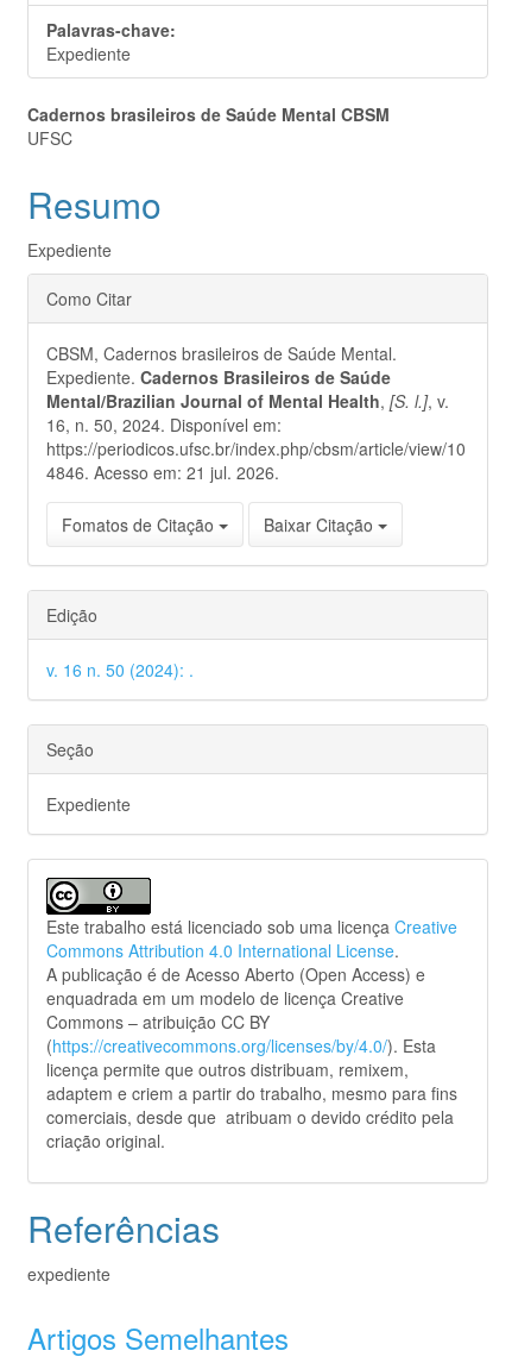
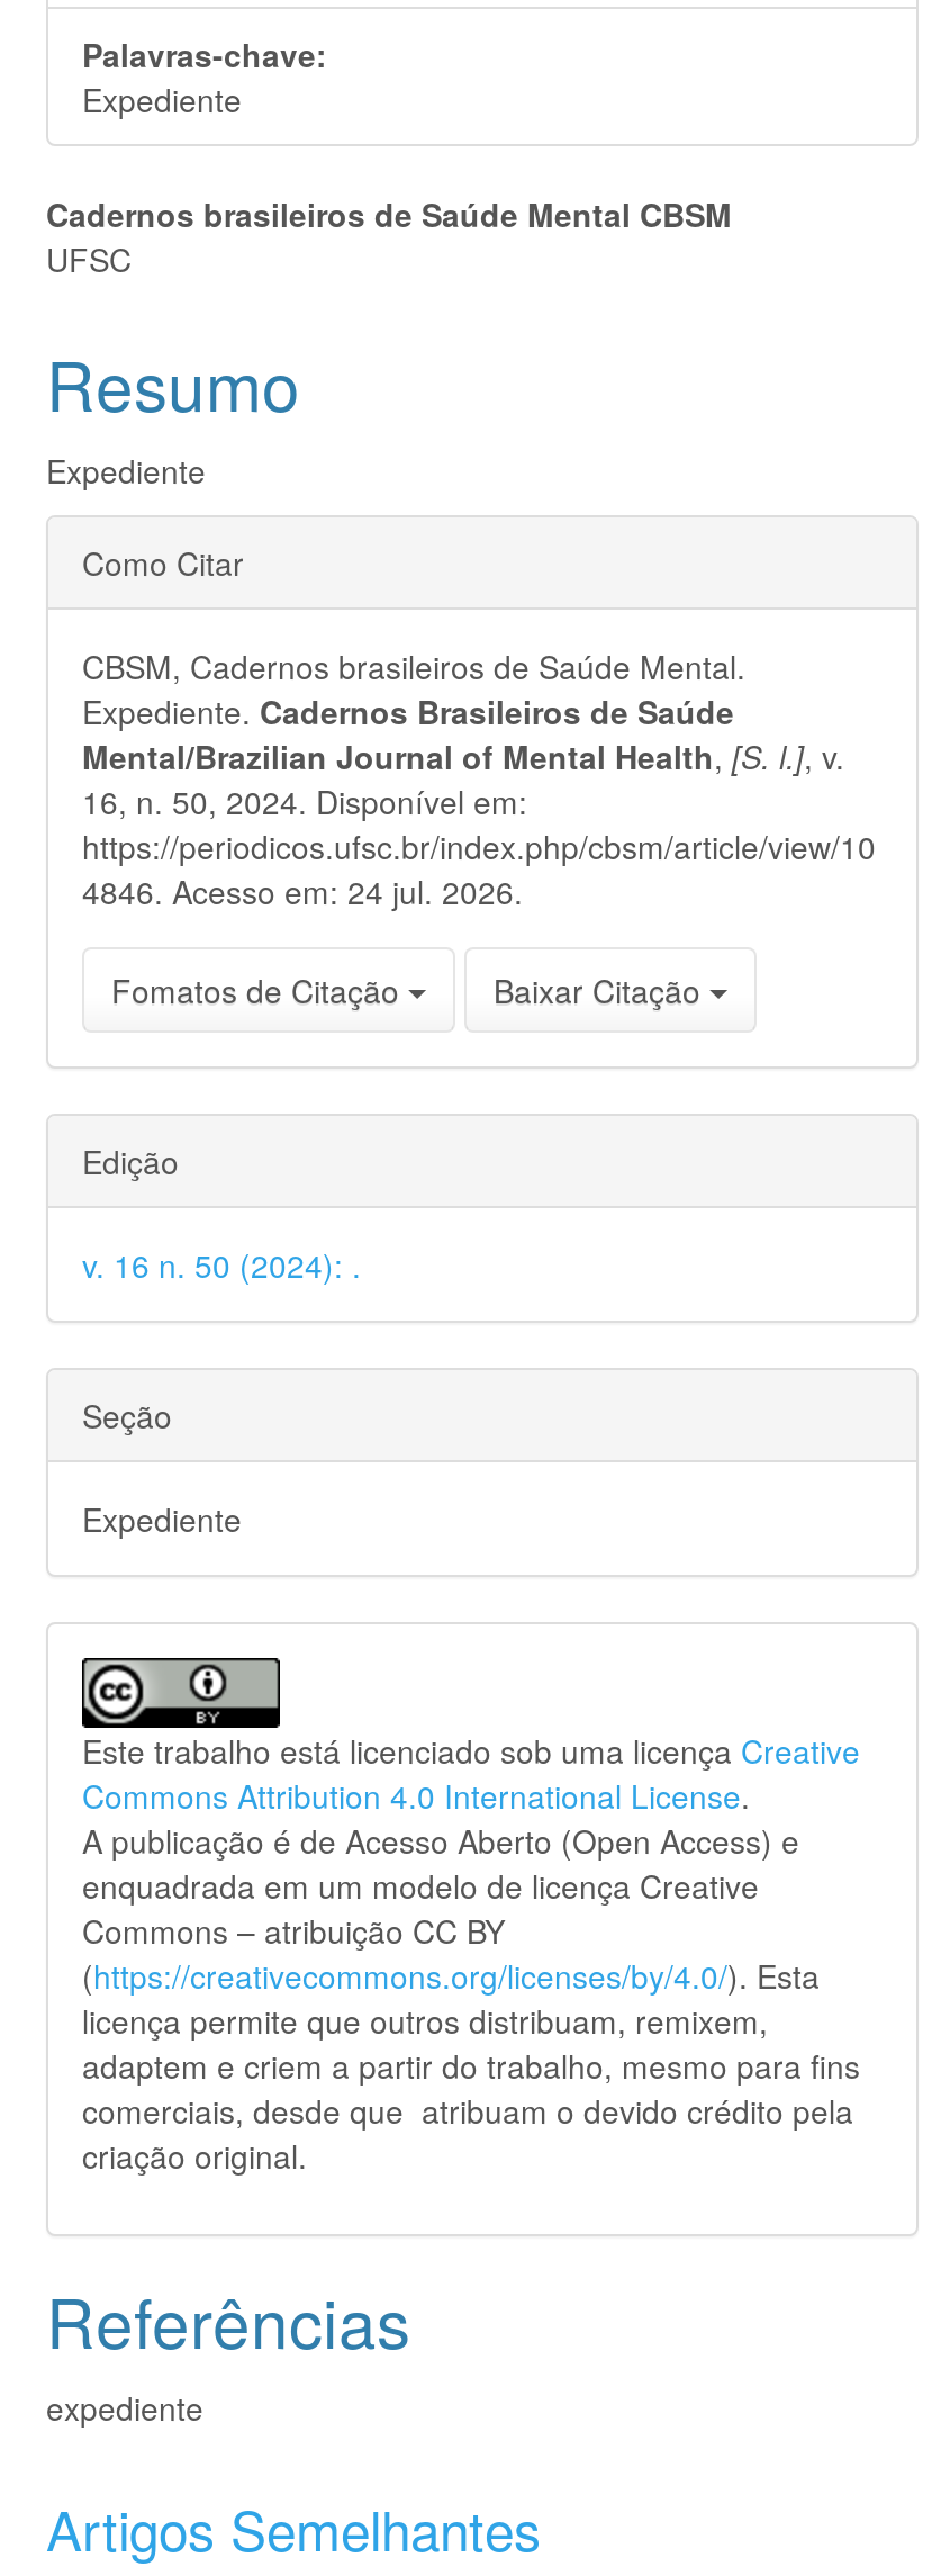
- 4846. Acesso em: 21 jul. 2026.
+ 4846. Acesso em: 24 jul. 2026.
